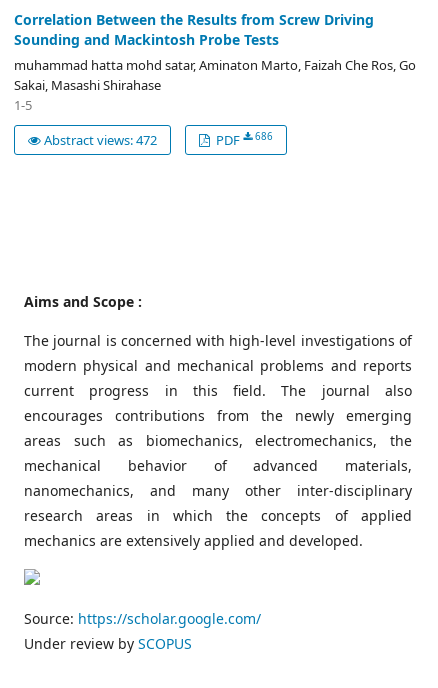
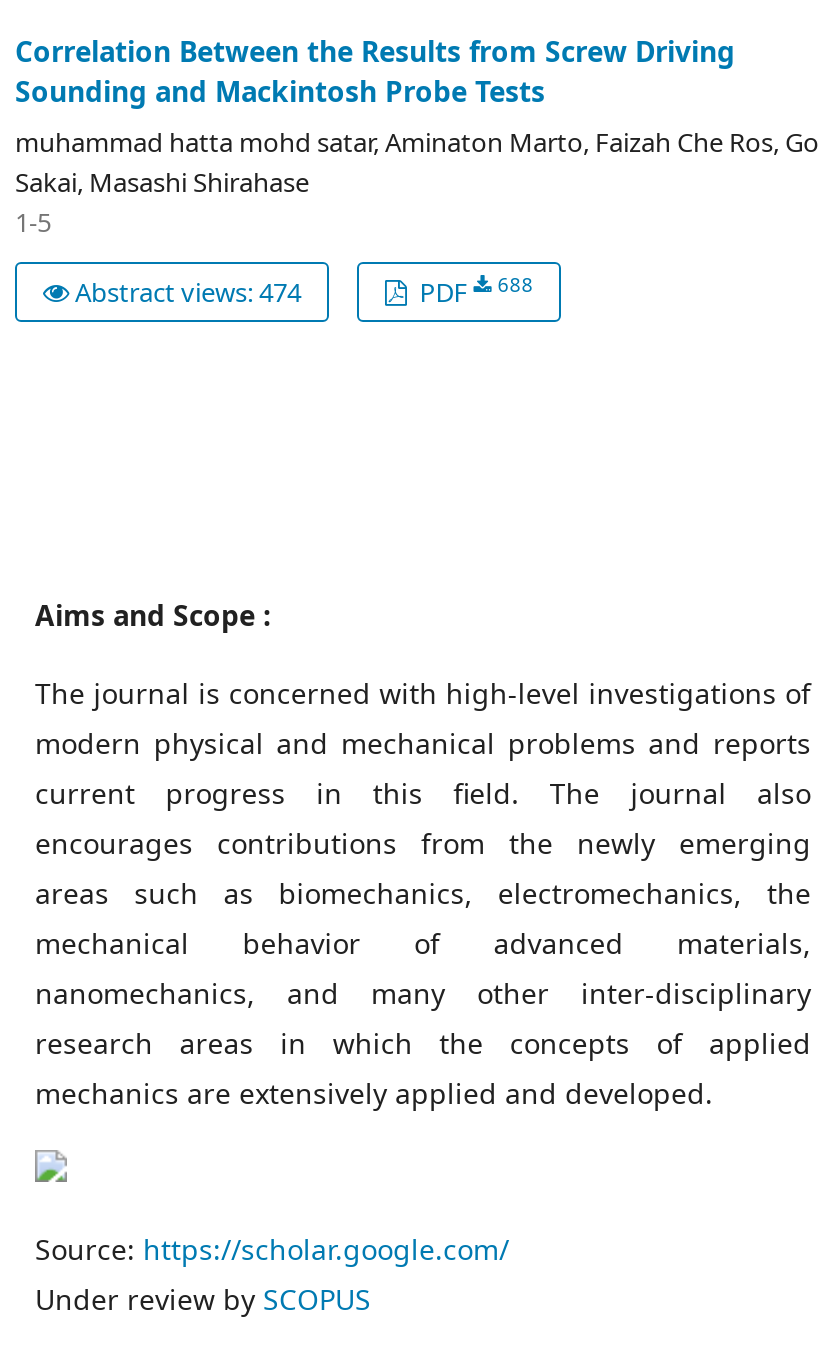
- Abstract views: 472
+ Abstract views: 474

- PDF 686
+ PDF 688
